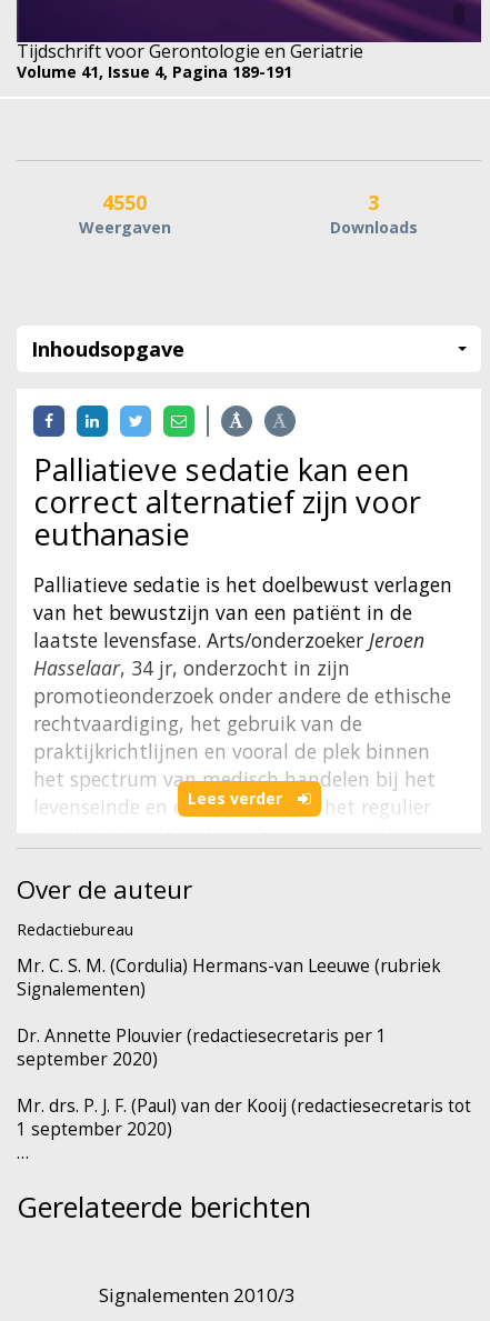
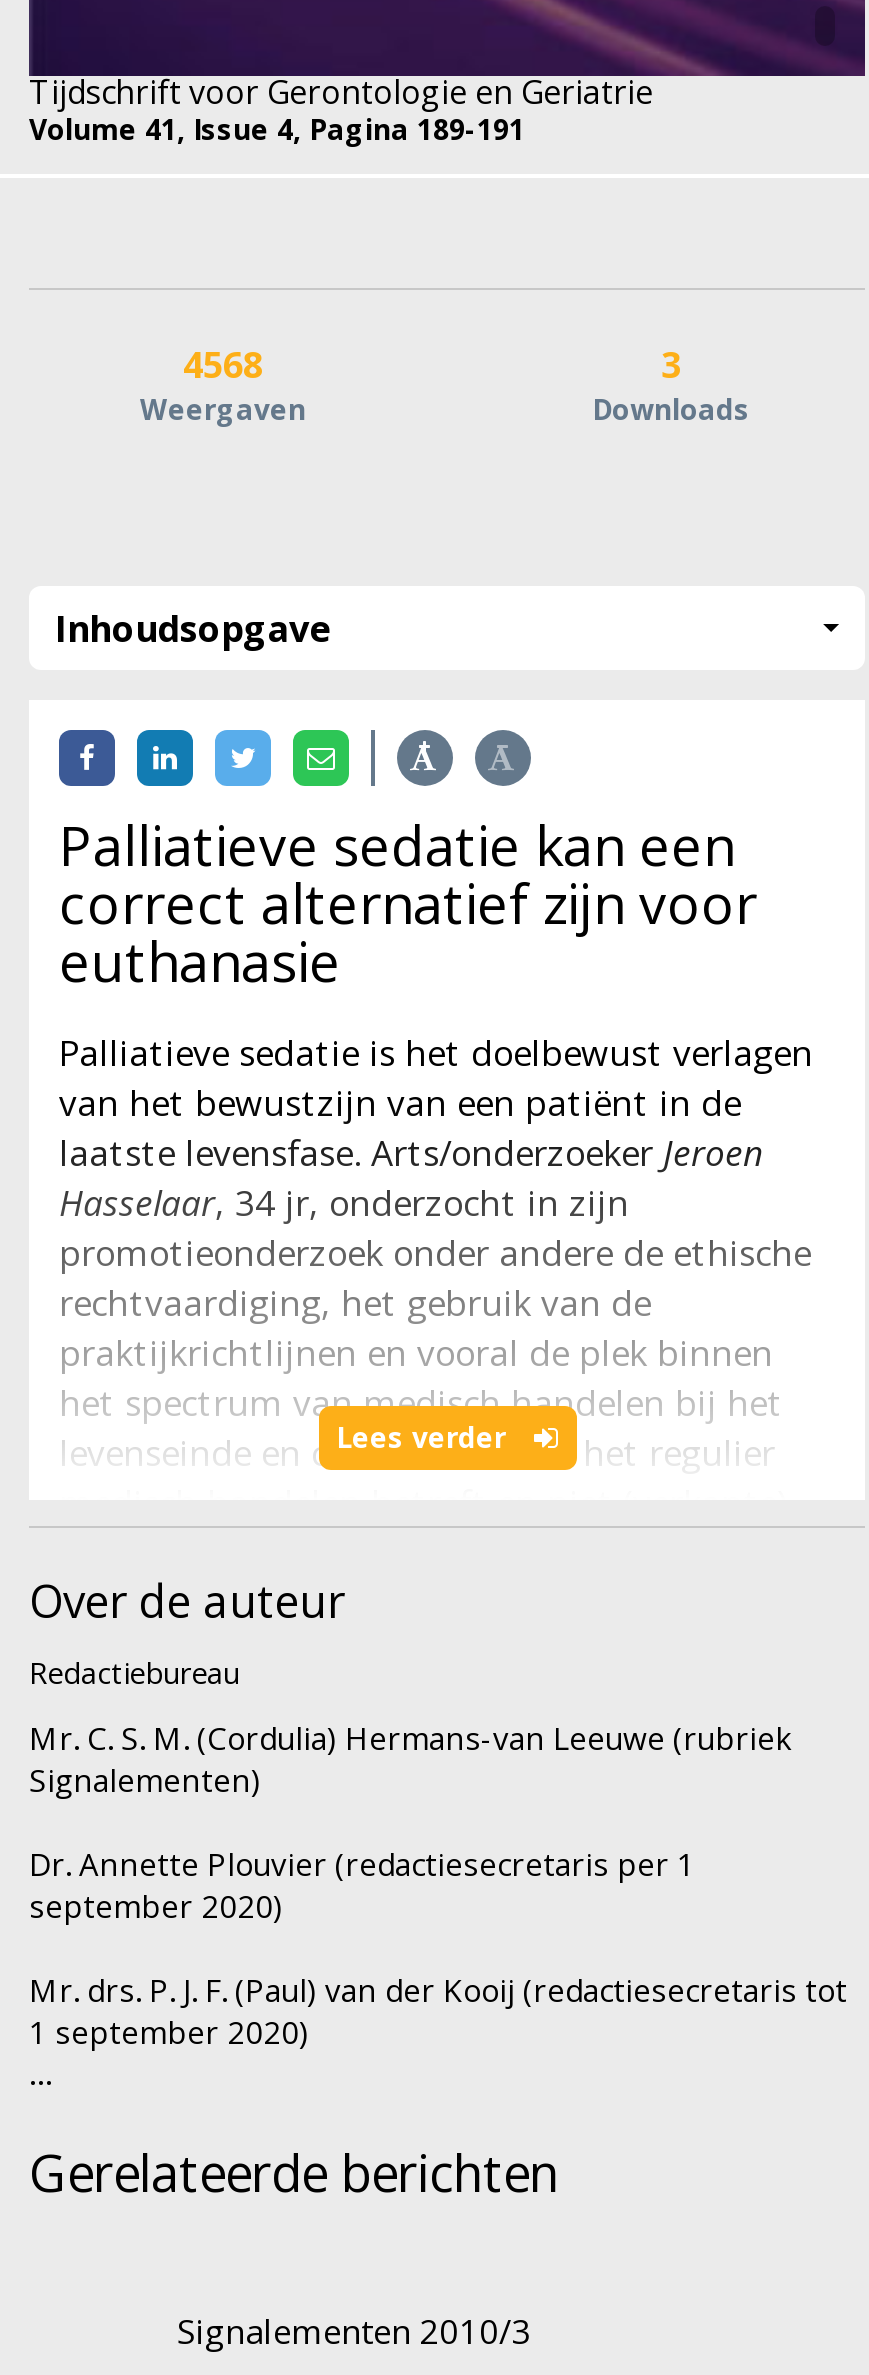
- 4550
+ 4568
